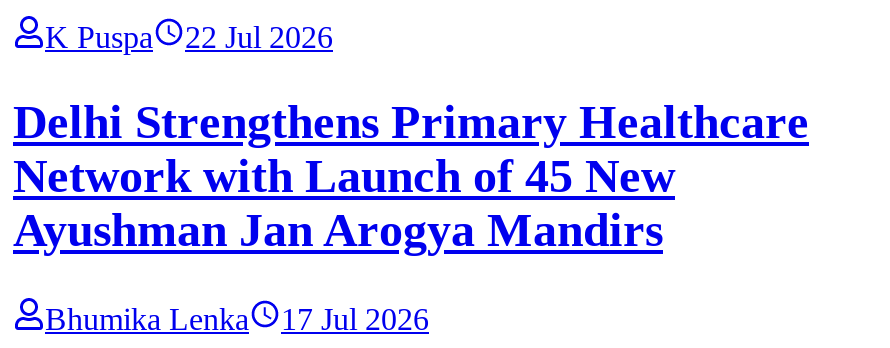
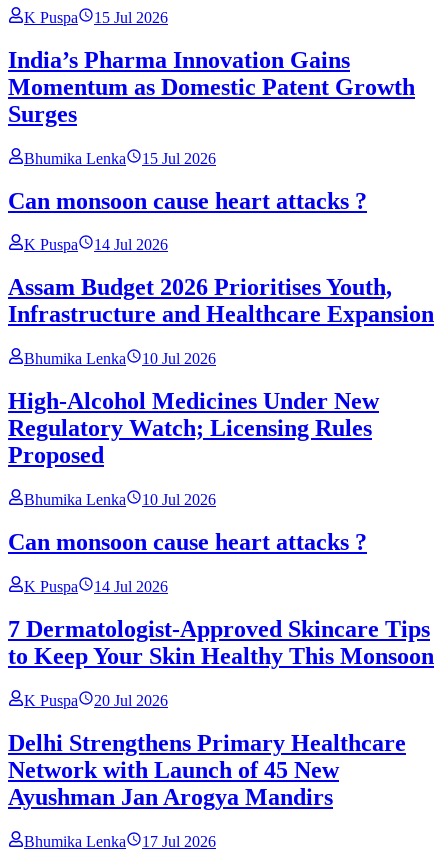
- 22 Jul 2026
+ 15 Jul 2026
+ India’s Pharma Innovation Gains
+ Momentum as Domestic Patent Growth
+ Surges
+ Bhumika Lenka
+ 15 Jul 2026
+ Can monsoon cause heart attacks ?
+ K Puspa
+ 14 Jul 2026
+ Assam Budget 2026 Prioritises Youth,
+ Infrastructure and Healthcare Expansion
+ Bhumika Lenka
+ 10 Jul 2026
+ High-Alcohol Medicines Under New
+ Regulatory Watch; Licensing Rules
+ Proposed
+ Bhumika Lenka
+ 10 Jul 2026
+ Can monsoon cause heart attacks ?
+ K Puspa
+ 14 Jul 2026
+ 7 Dermatologist-Approved Skincare Tips
+ to Keep Your Skin Healthy This Monsoon
+ K Puspa
+ 20 Jul 2026
